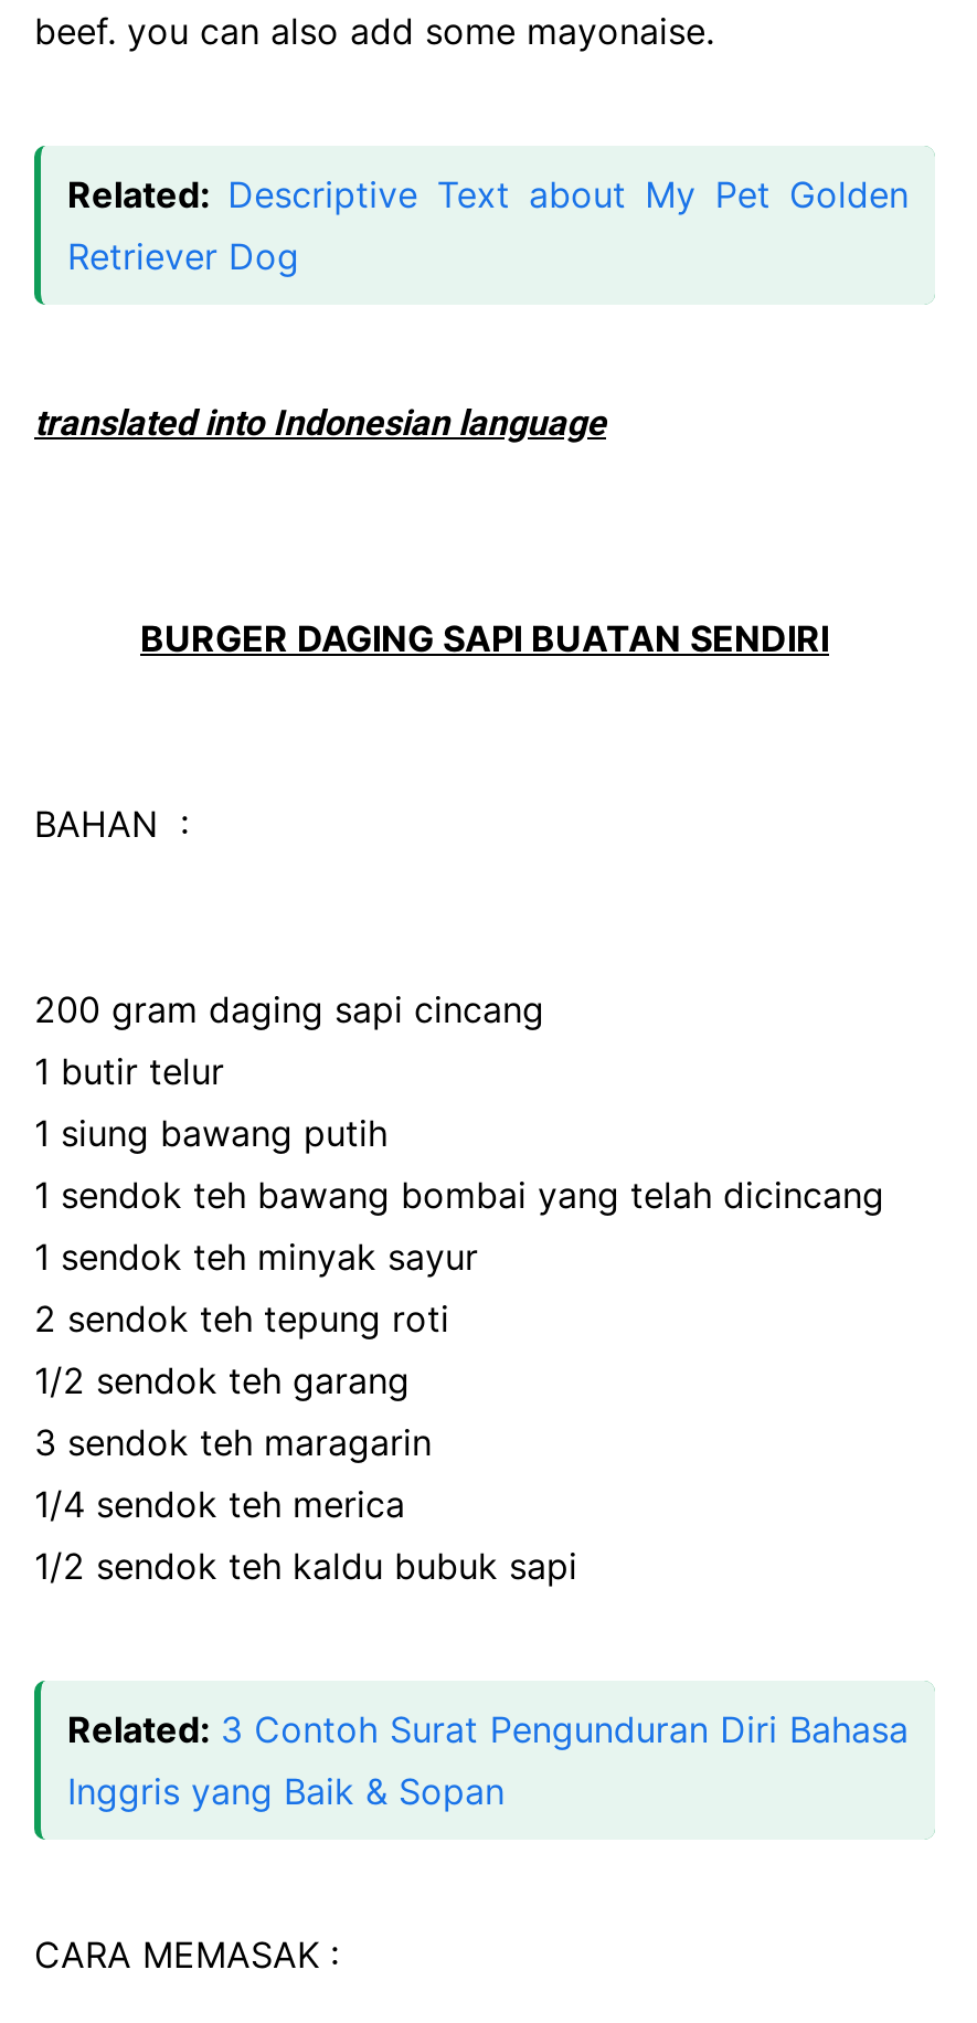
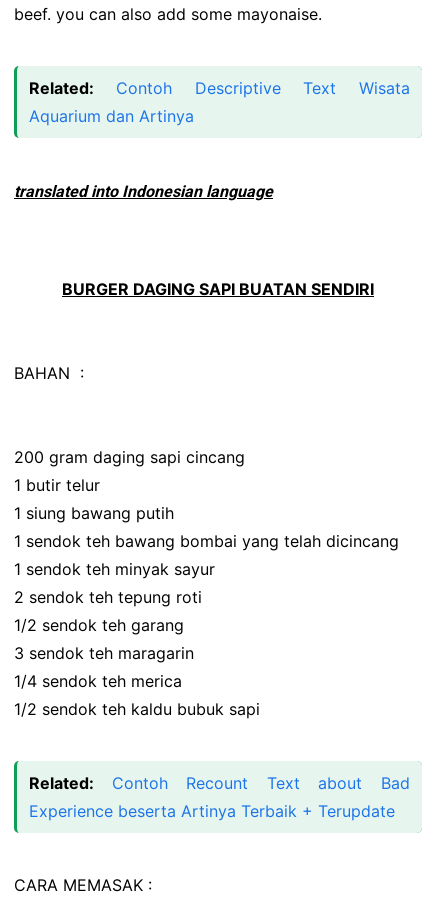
- Related: Descriptive Text about My Pet Golden
- Retriever Dog
+ Related: Contoh Descriptive Text Wisata
+ Aquarium dan Artinya

- Related: 3 Contoh Surat Pengunduran Diri Bahasa
- Inggris yang Baik & Sopan
+ Related: Contoh Recount Text about Bad
+ Experience beserta Artinya Terbaik + Terupdate
